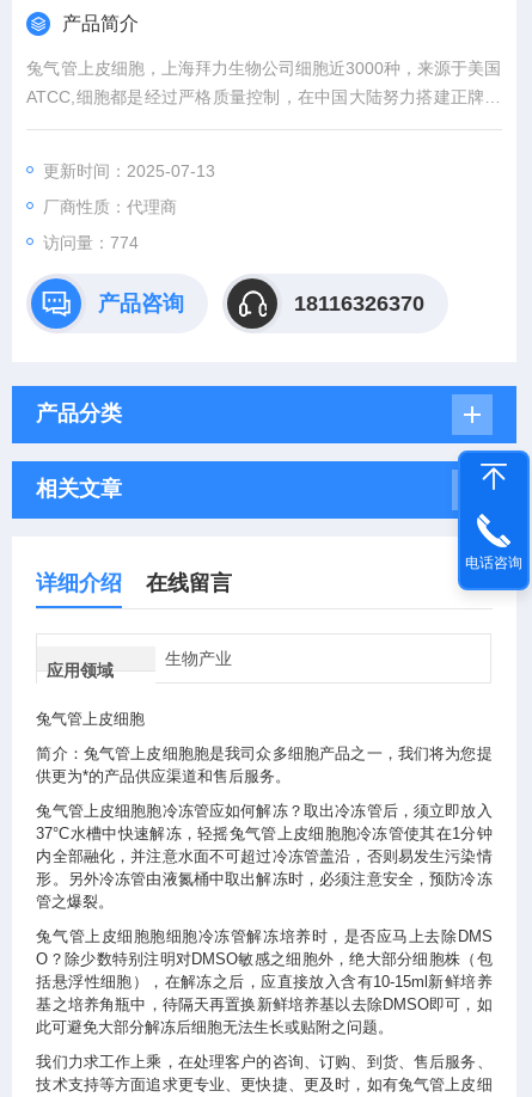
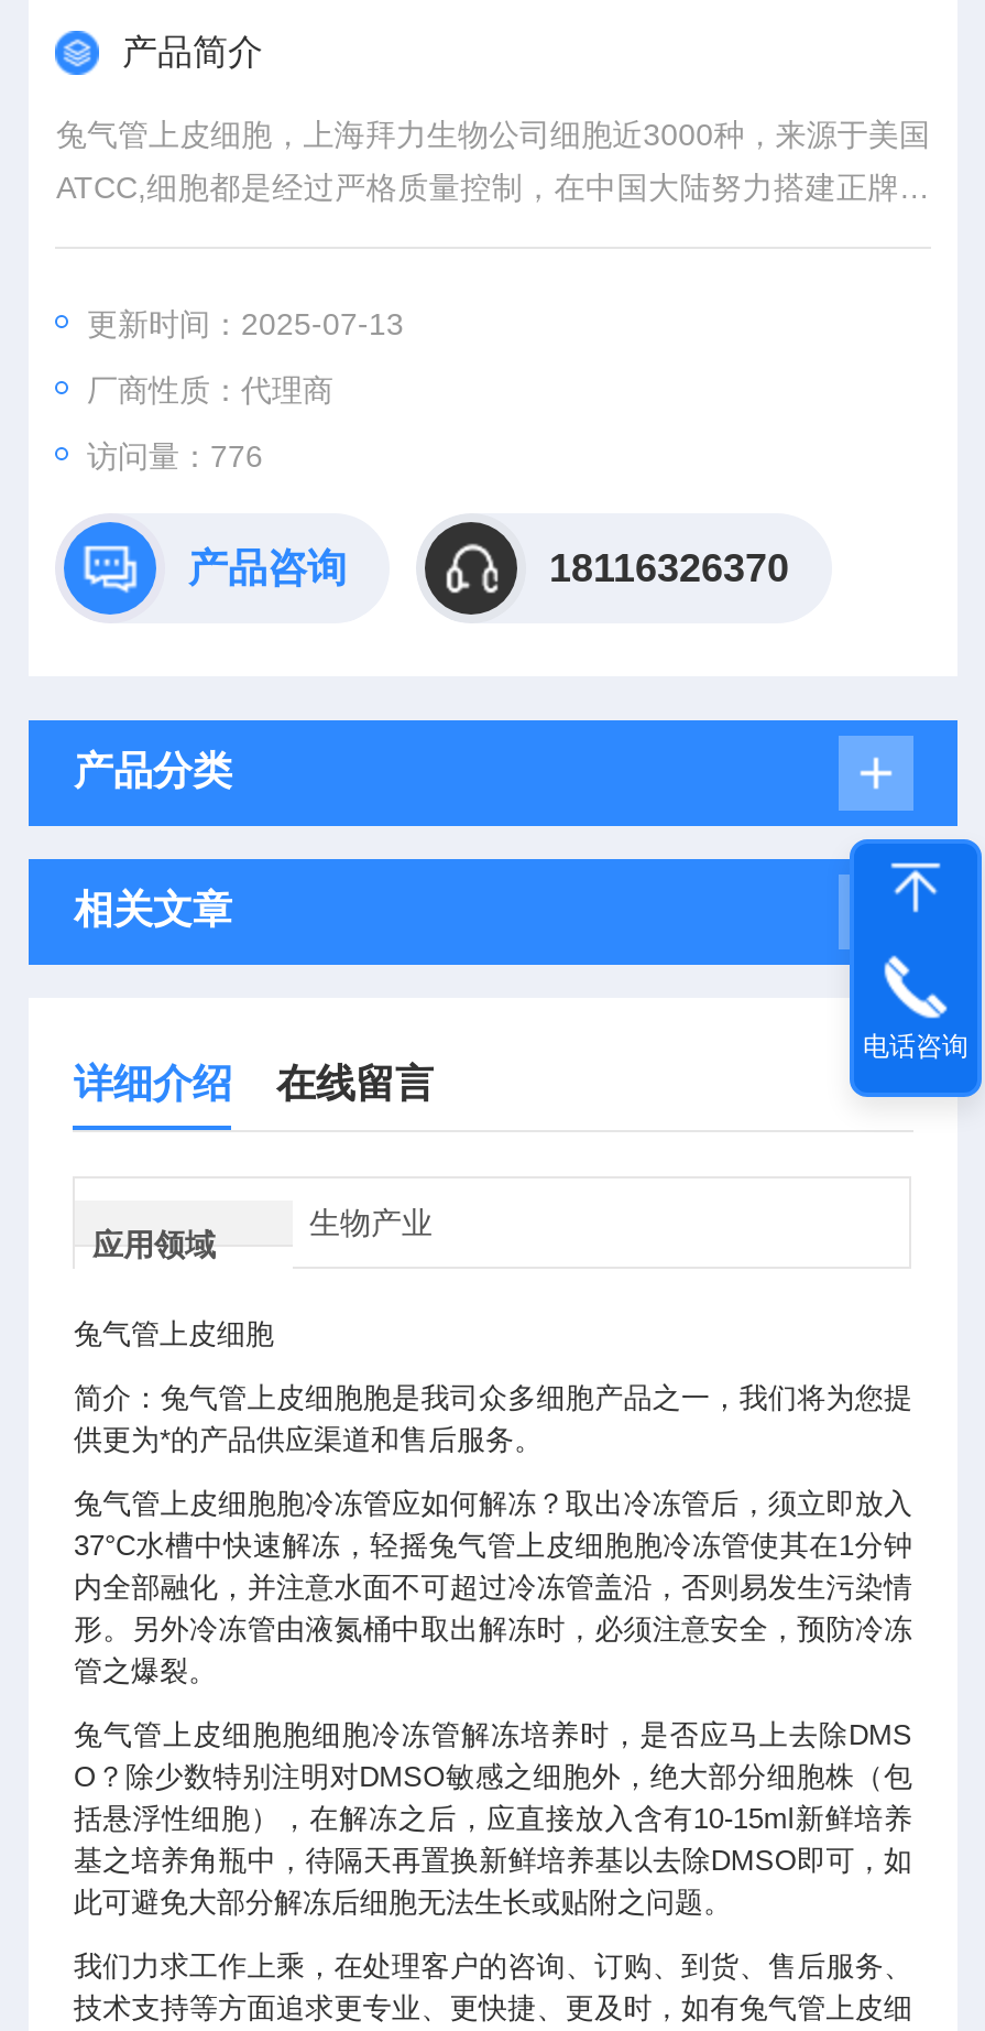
- 访问量：774
+ 访问量：776
